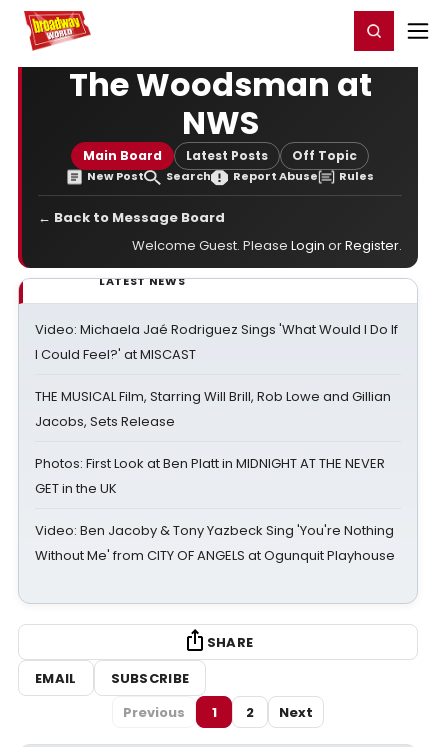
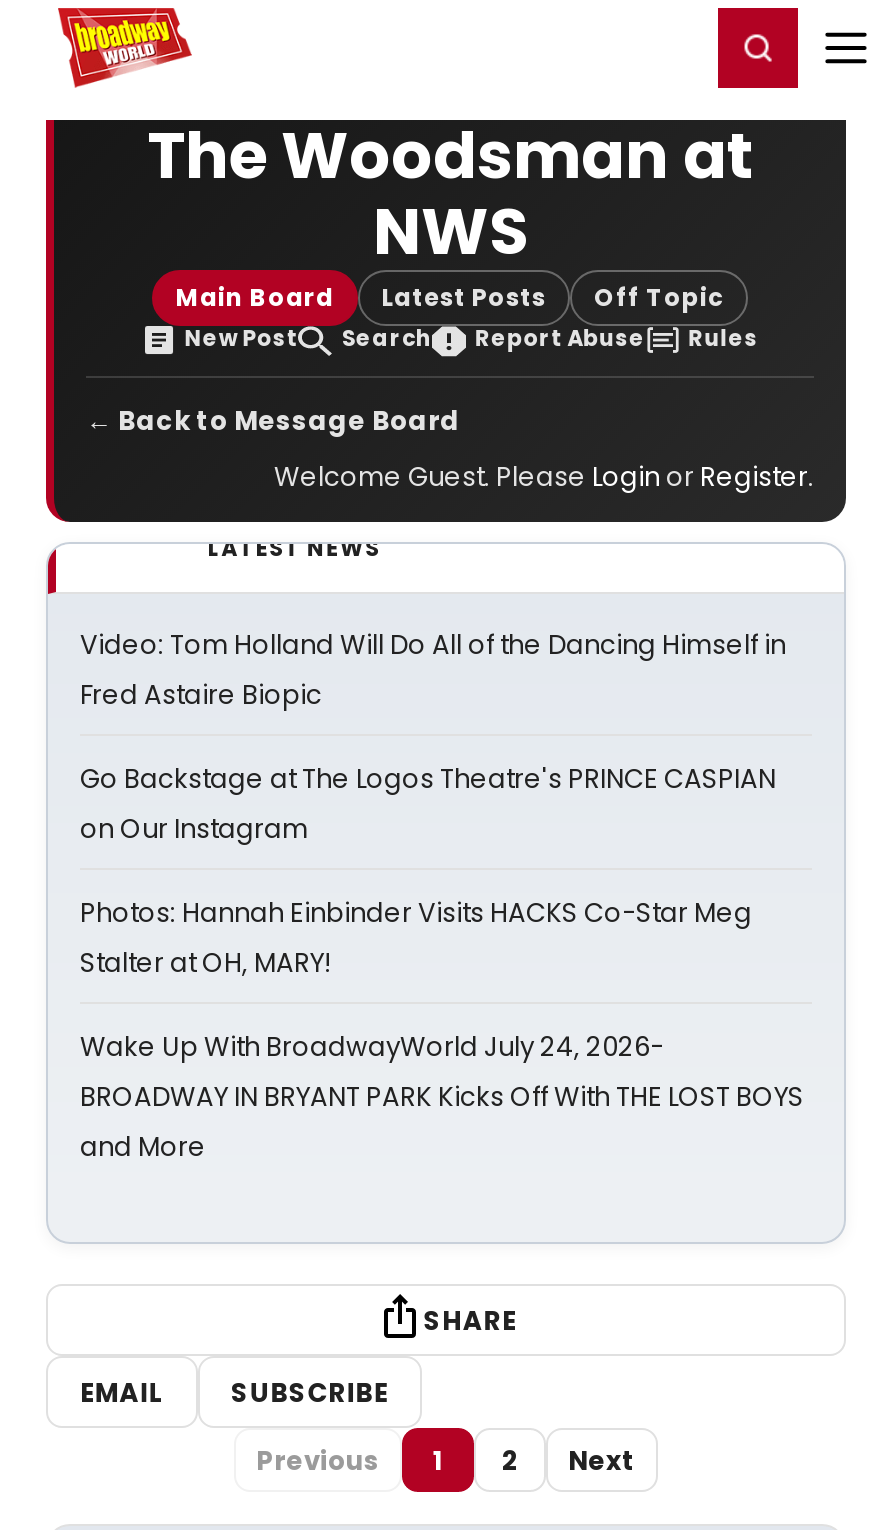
- Video: Michaela Jaé Rodriguez Sings 'What Would I Do If
- I Could Feel?' at MISCAST
+ Video: Tom Holland Will Do All of the Dancing Himself in
+ Fred Astaire Biopic

- THE MUSICAL Film, Starring Will Brill, Rob Lowe and Gillian
- Jacobs, Sets Release
+ Go Backstage at The Logos Theatre's PRINCE CASPIAN
+ on Our Instagram

- Photos: First Look at Ben Platt in MIDNIGHT AT THE NEVER
- GET in the UK
+ Photos: Hannah Einbinder Visits HACKS Co-Star Meg
+ Stalter at OH, MARY!

- Video: Ben Jacoby & Tony Yazbeck Sing 'You're Nothing
- Without Me' from CITY OF ANGELS at Ogunquit Playhouse
+ Wake Up With BroadwayWorld July 24, 2026-
+ BROADWAY IN BRYANT PARK Kicks Off With THE LOST BOYS
+ and More
